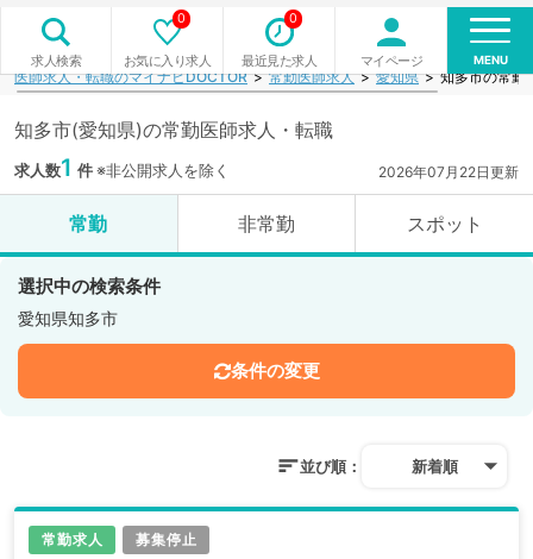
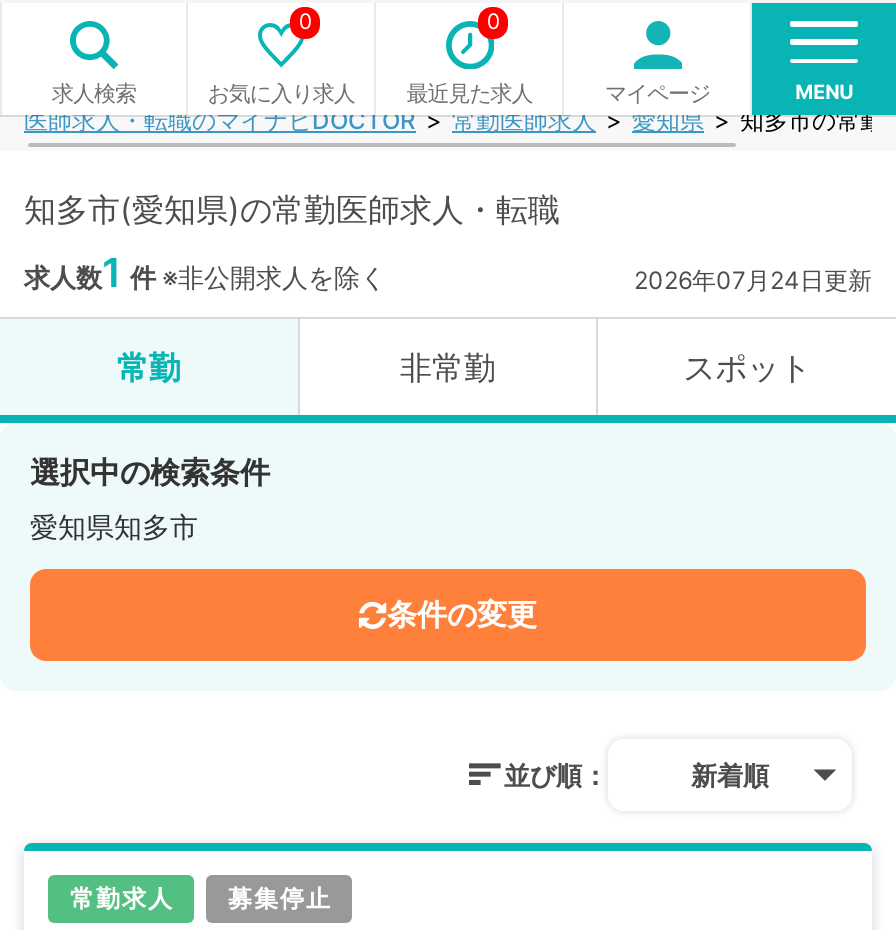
- 2026年07月22日更新
+ 2026年07月24日更新
